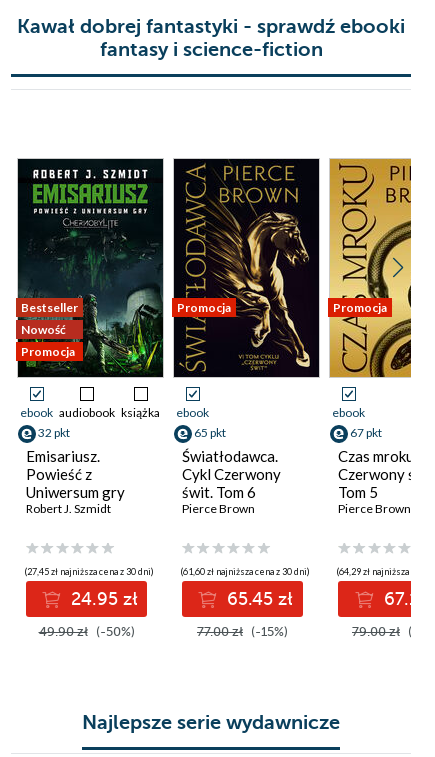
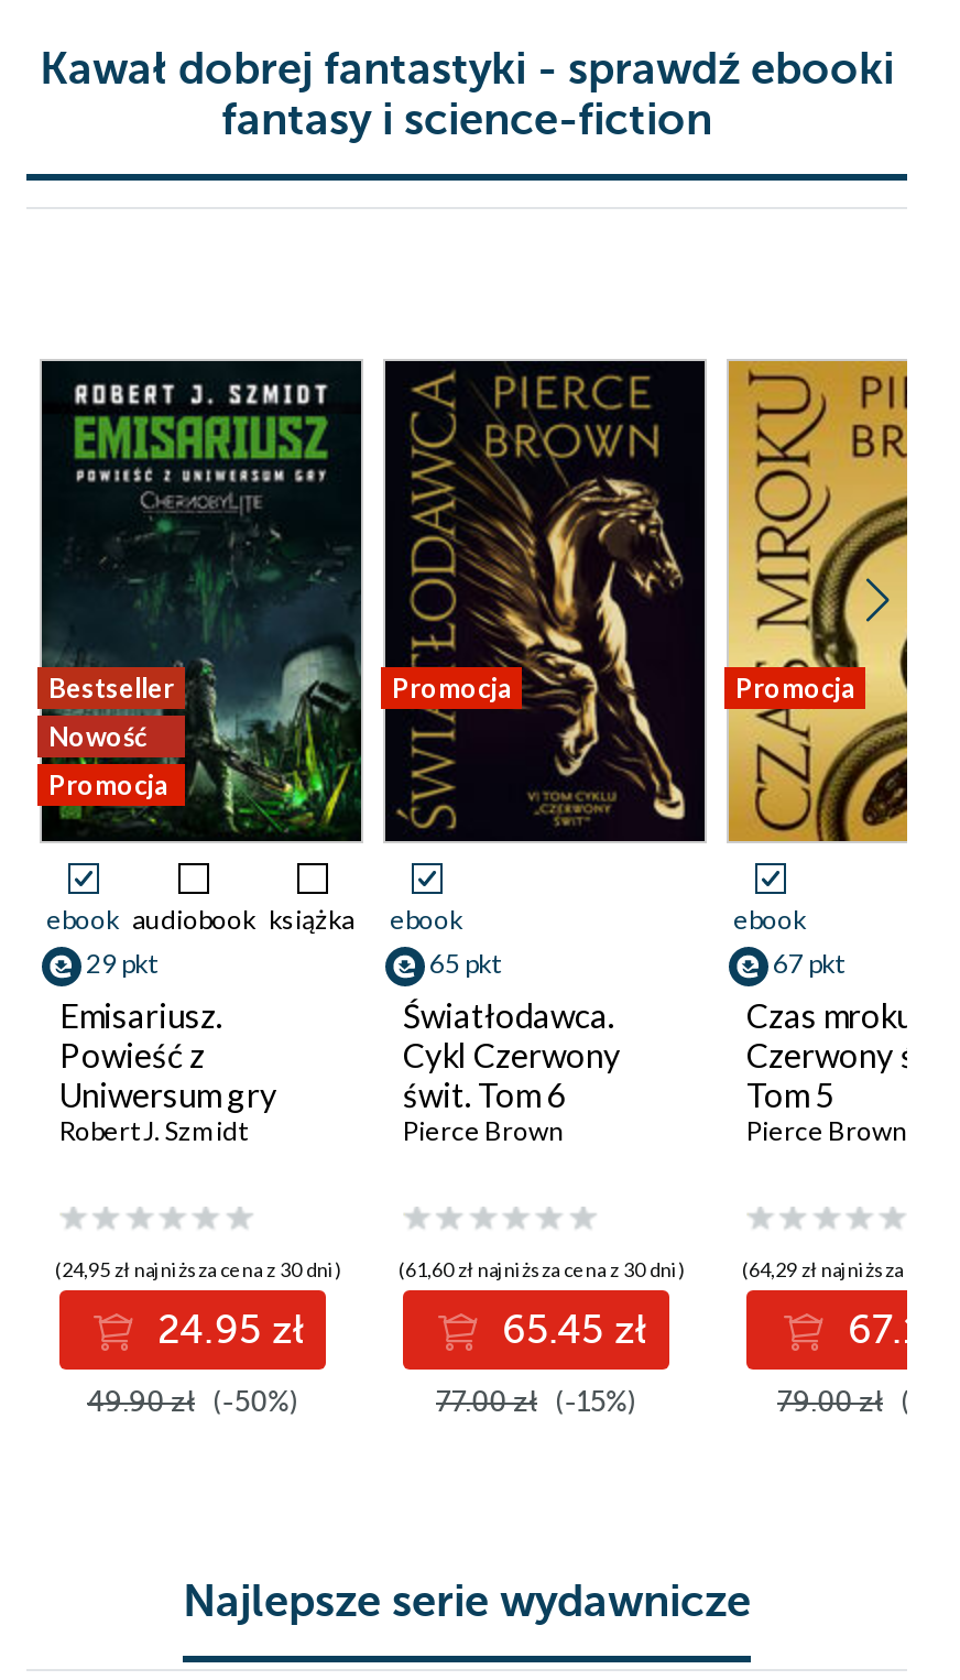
- 32 pkt
+ 29 pkt

- (27,45 zł najniższa cena z 30 dni)
+ (24,95 zł najniższa cena z 30 dni)
